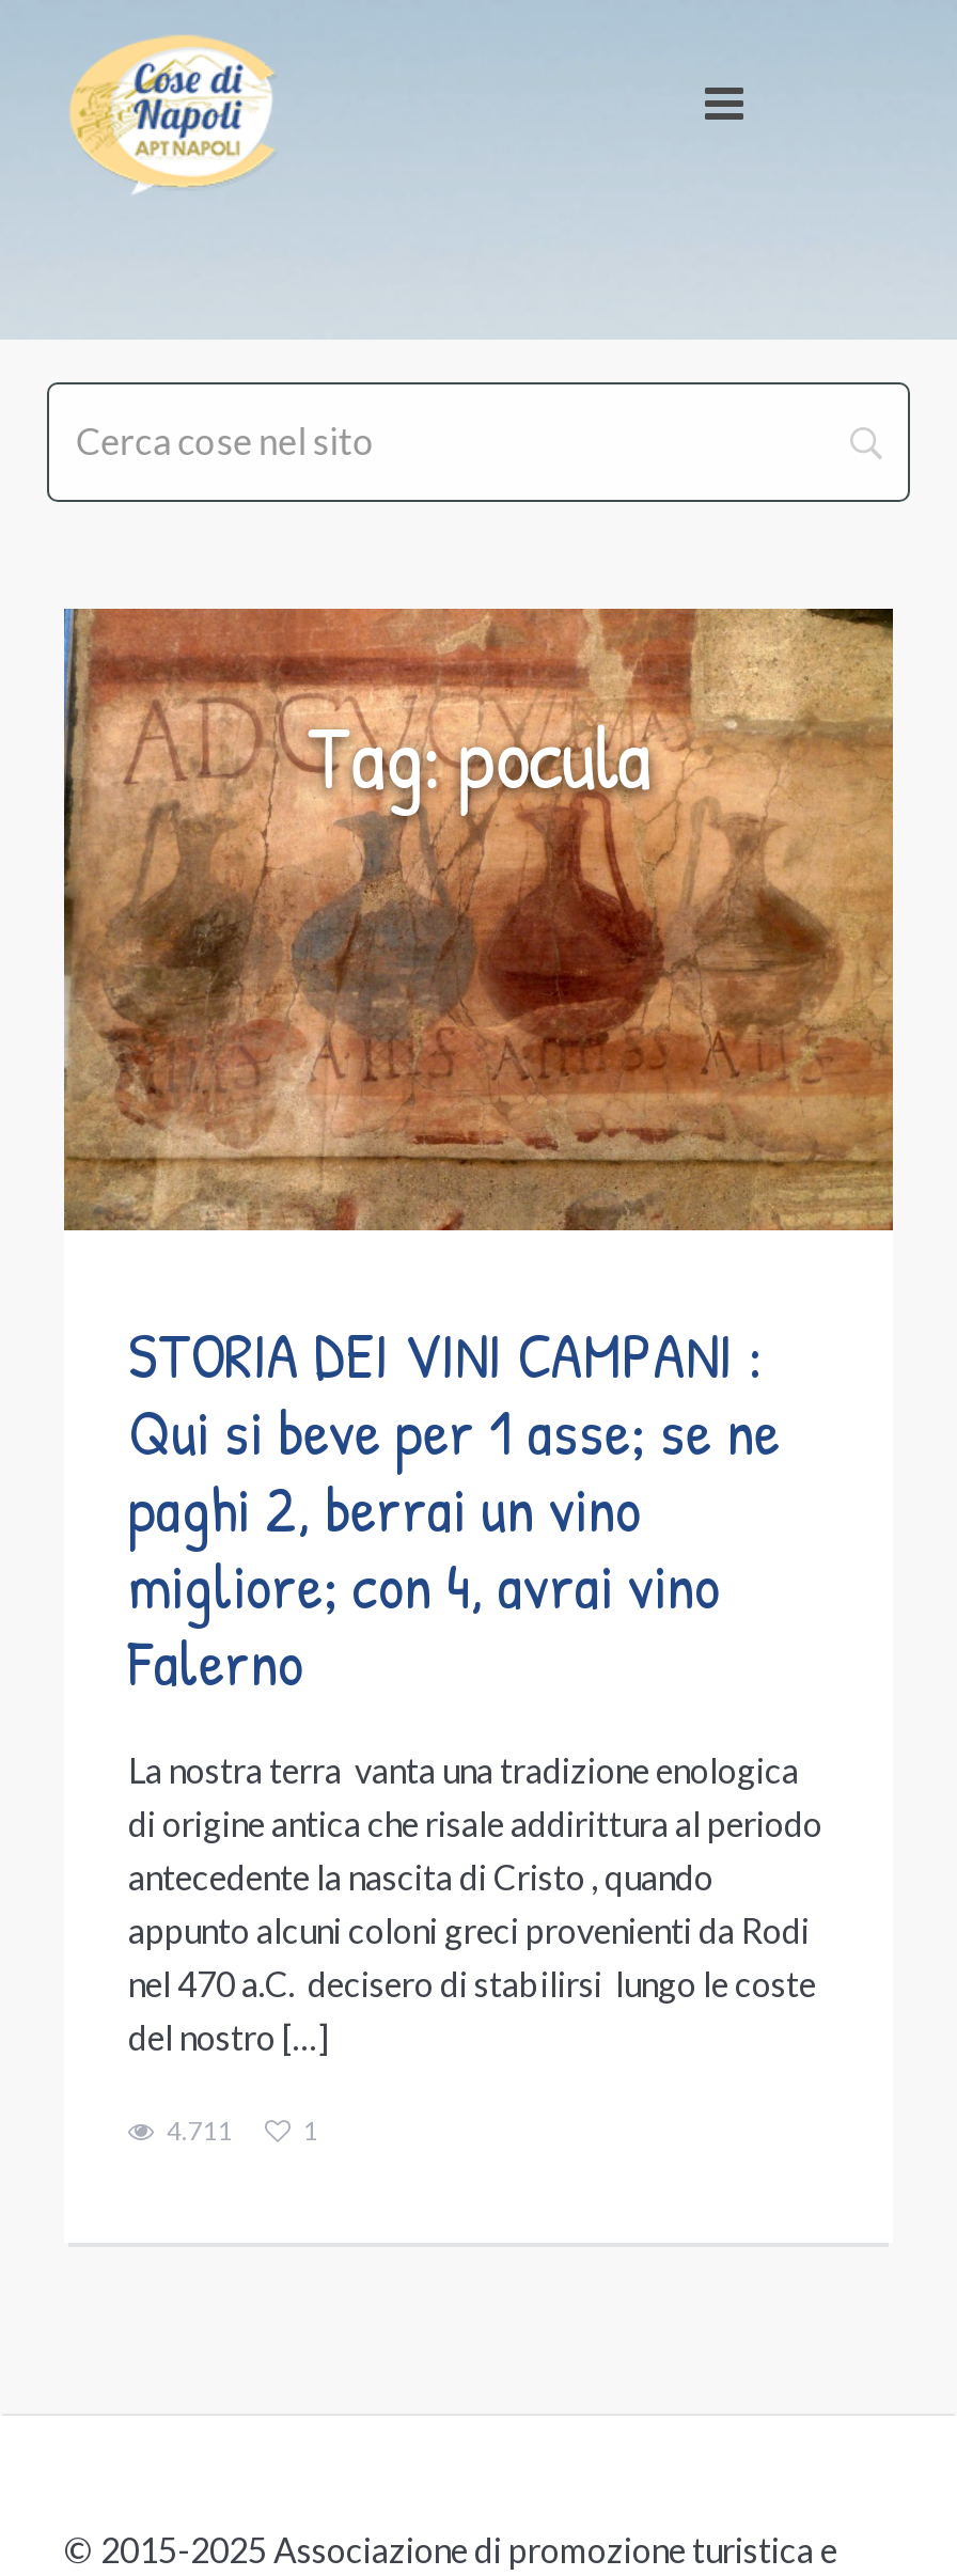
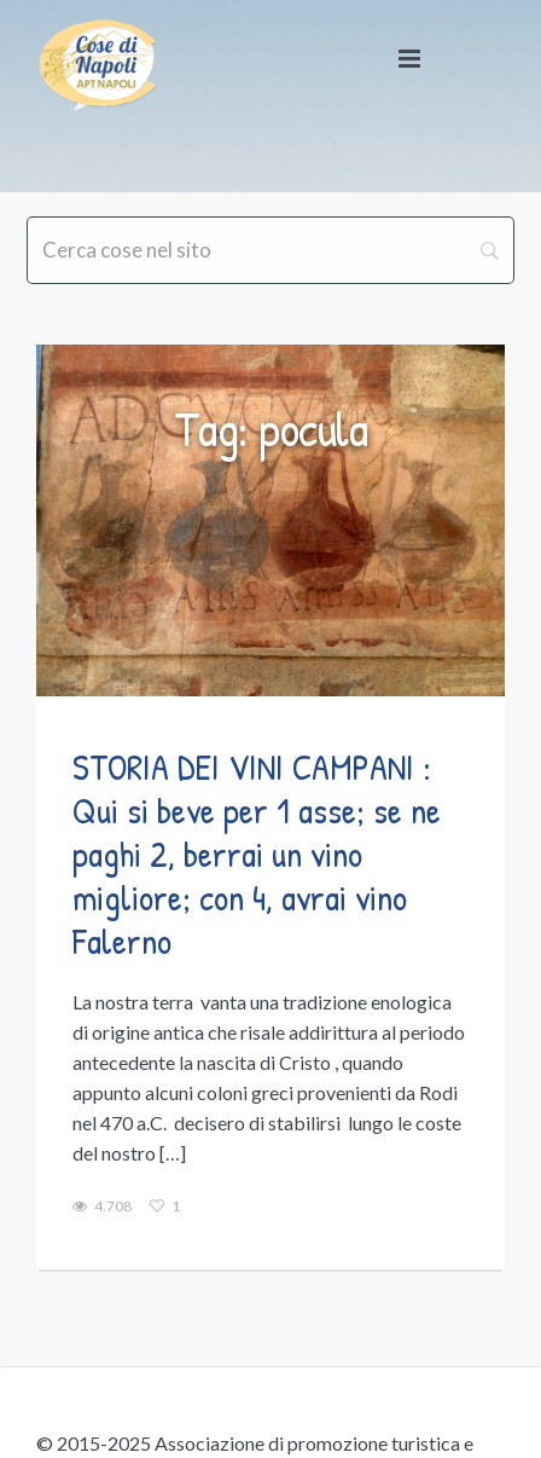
- 4.711
+ 4.708
